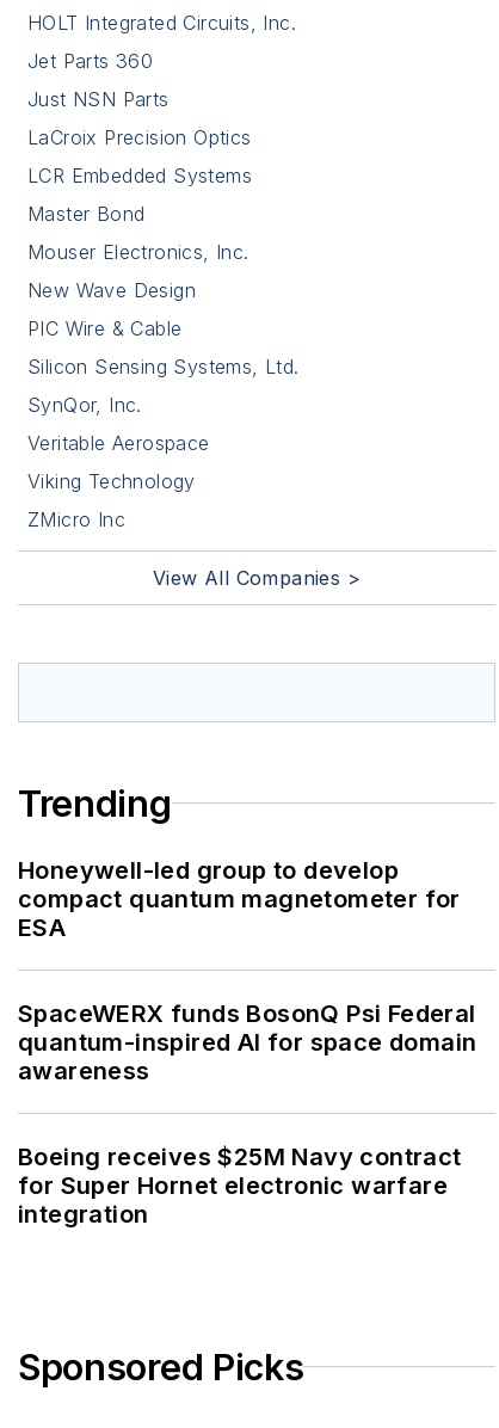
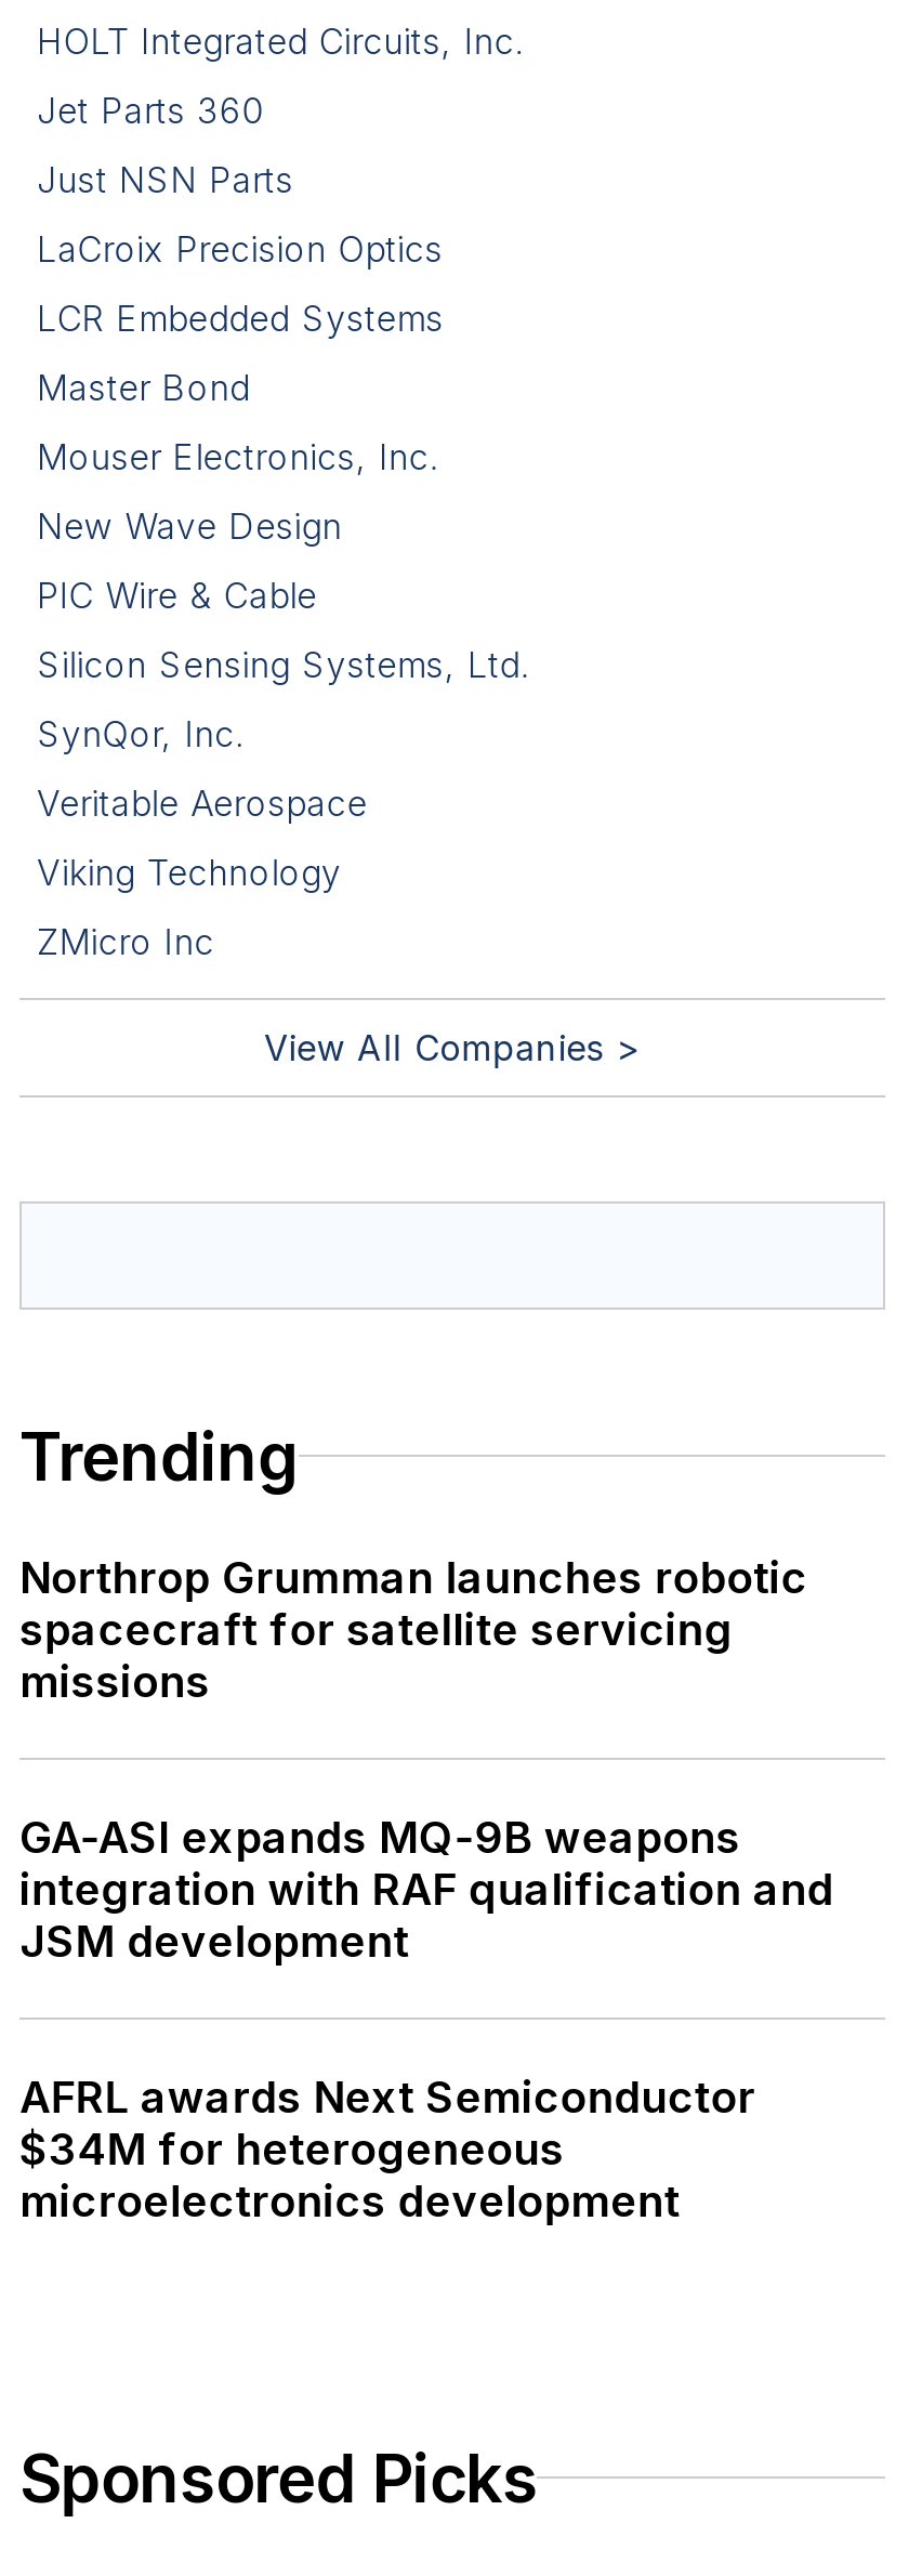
- Honeywell-led group to develop
- compact quantum magnetometer for
- ESA
+ Northrop Grumman launches robotic
+ spacecraft for satellite servicing
+ missions

- SpaceWERX funds BosonQ Psi Federal
- quantum-inspired AI for space domain
- awareness
+ GA-ASI expands MQ-9B weapons
+ integration with RAF qualification and
+ JSM development

- Boeing receives $25M Navy contract
- for Super Hornet electronic warfare
- integration
+ AFRL awards Next Semiconductor
+ $34M for heterogeneous
+ microelectronics development
